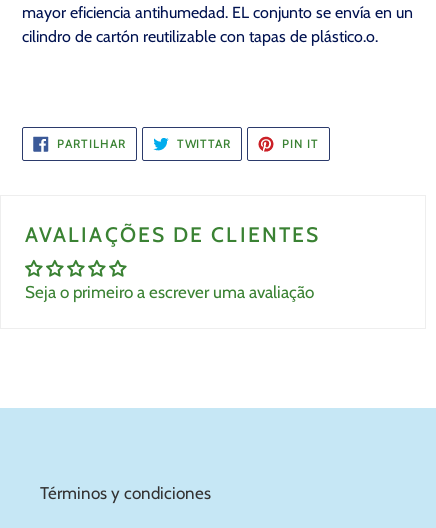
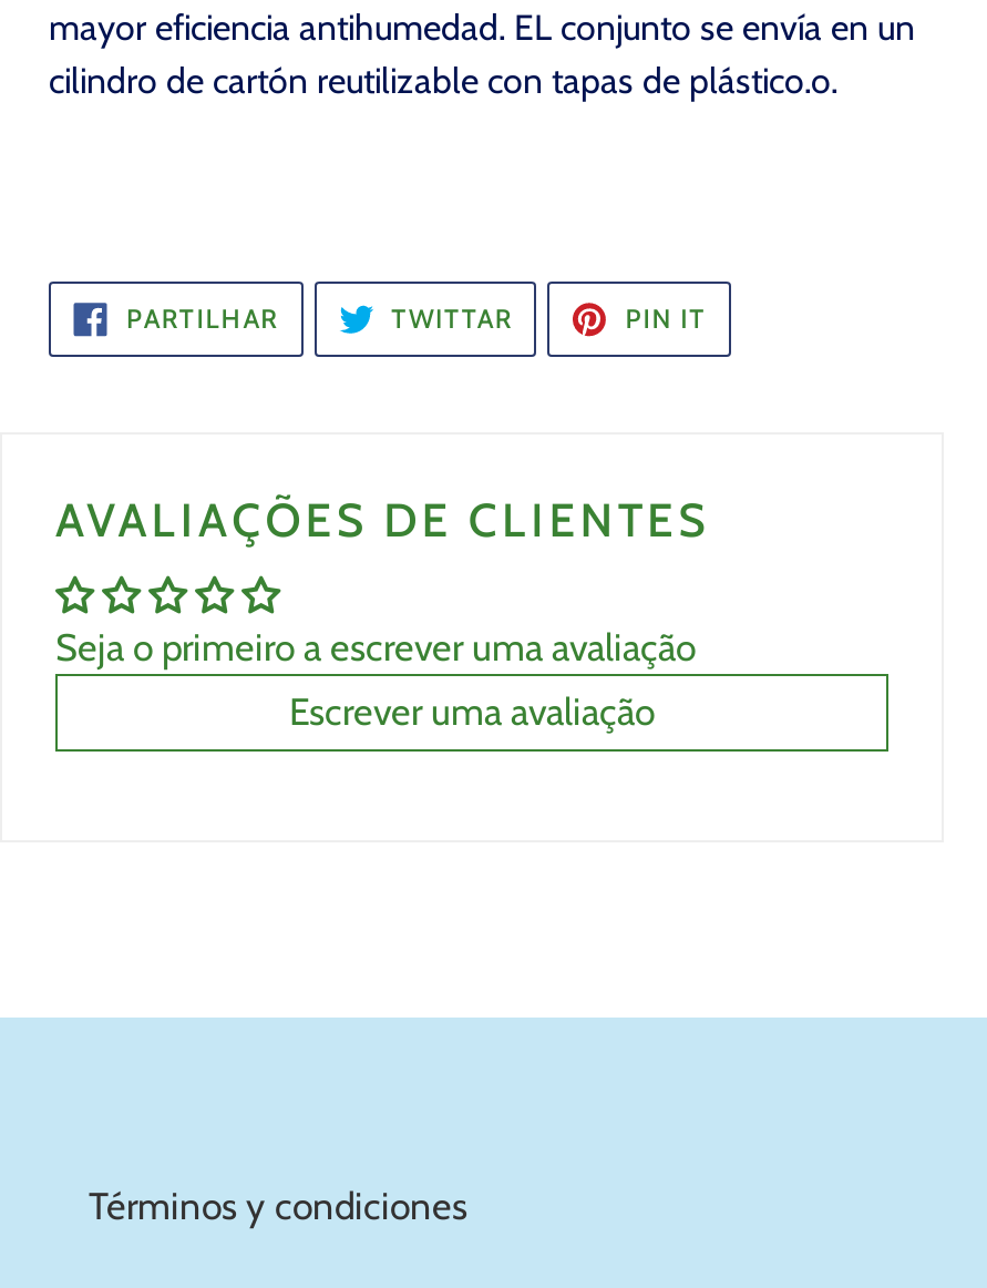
+ Escrever uma avaliação
